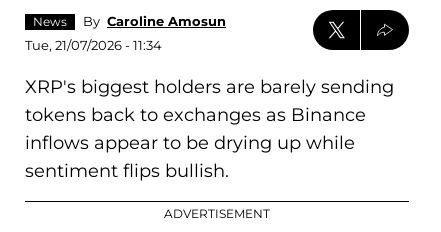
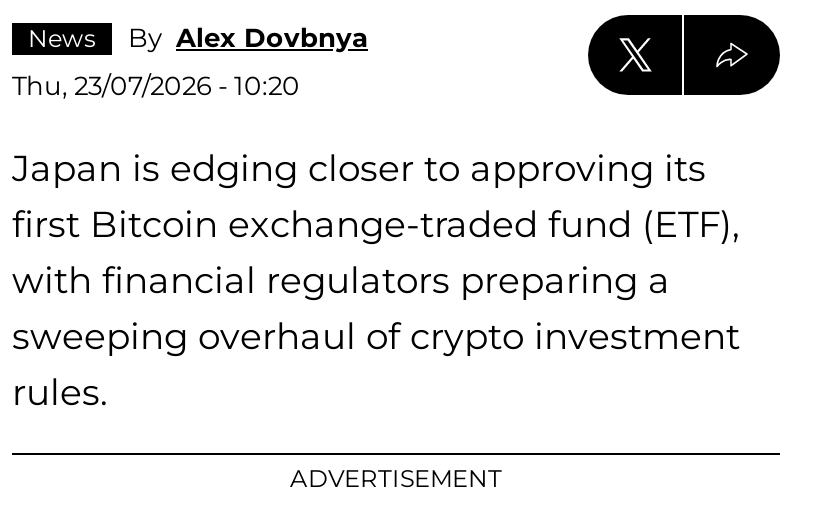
- By Caroline Amosun
+ By Alex Dovbnya

- Tue, 21/07/2026 - 11:34
+ Thu, 23/07/2026 - 10:20

- XRP's biggest holders are barely sending
- tokens back to exchanges as Binance
- inflows appear to be drying up while
- sentiment flips bullish.
+ Japan is edging closer to approving its
+ first Bitcoin exchange-traded fund (ETF),
+ with financial regulators preparing a
+ sweeping overhaul of crypto investment
+ rules.
